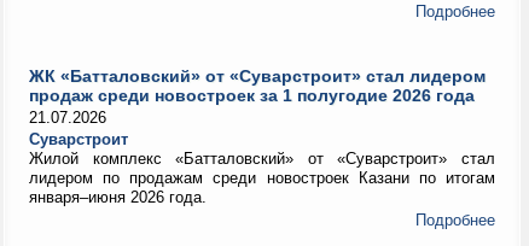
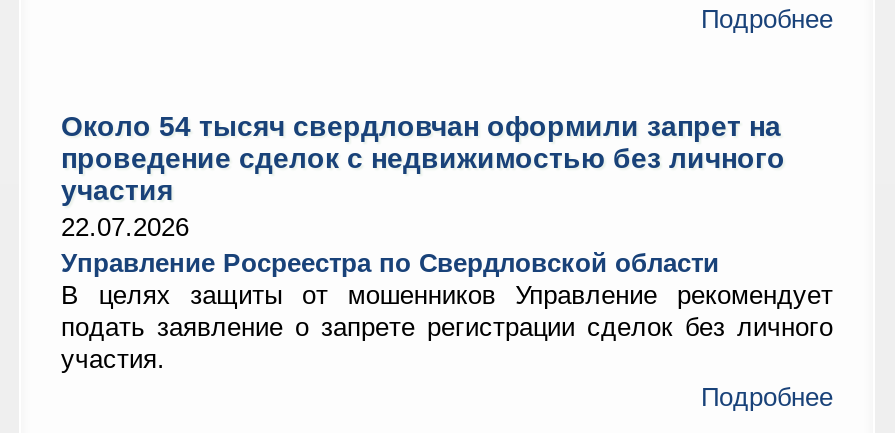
- ЖК «Батталовский» от «Суварстроит» стал лидером
- продаж среди новостроек за 1 полугодие 2026 года
- 21.07.2026
- Суварстроит
- Жилой комплекс «Батталовский» от «Суварстроит» стал
- лидером по продажам среди новостроек Казани по итогам
- января–июня 2026 года.
+ Около 54 тысяч свердловчан оформили запрет на
+ проведение сделок с недвижимостью без личного
+ участия
+ 22.07.2026
+ Управление Росреестра по Свердловской области
+ В целях защиты от мошенников Управление рекомендует
+ подать заявление о запрете регистрации сделок без личного
+ участия.
